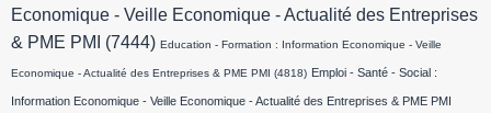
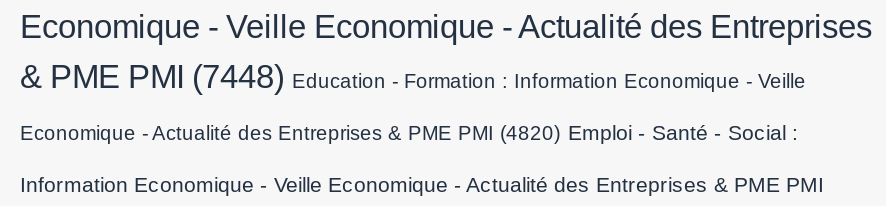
- & PME PMI (7444) Education - Formation : Information Economique - Veille
+ & PME PMI (7448) Education - Formation : Information Economique - Veille

- Economique - Actualité des Entreprises & PME PMI (4818) Emploi - Santé - Social :
+ Economique - Actualité des Entreprises & PME PMI (4820) Emploi - Santé - Social :
